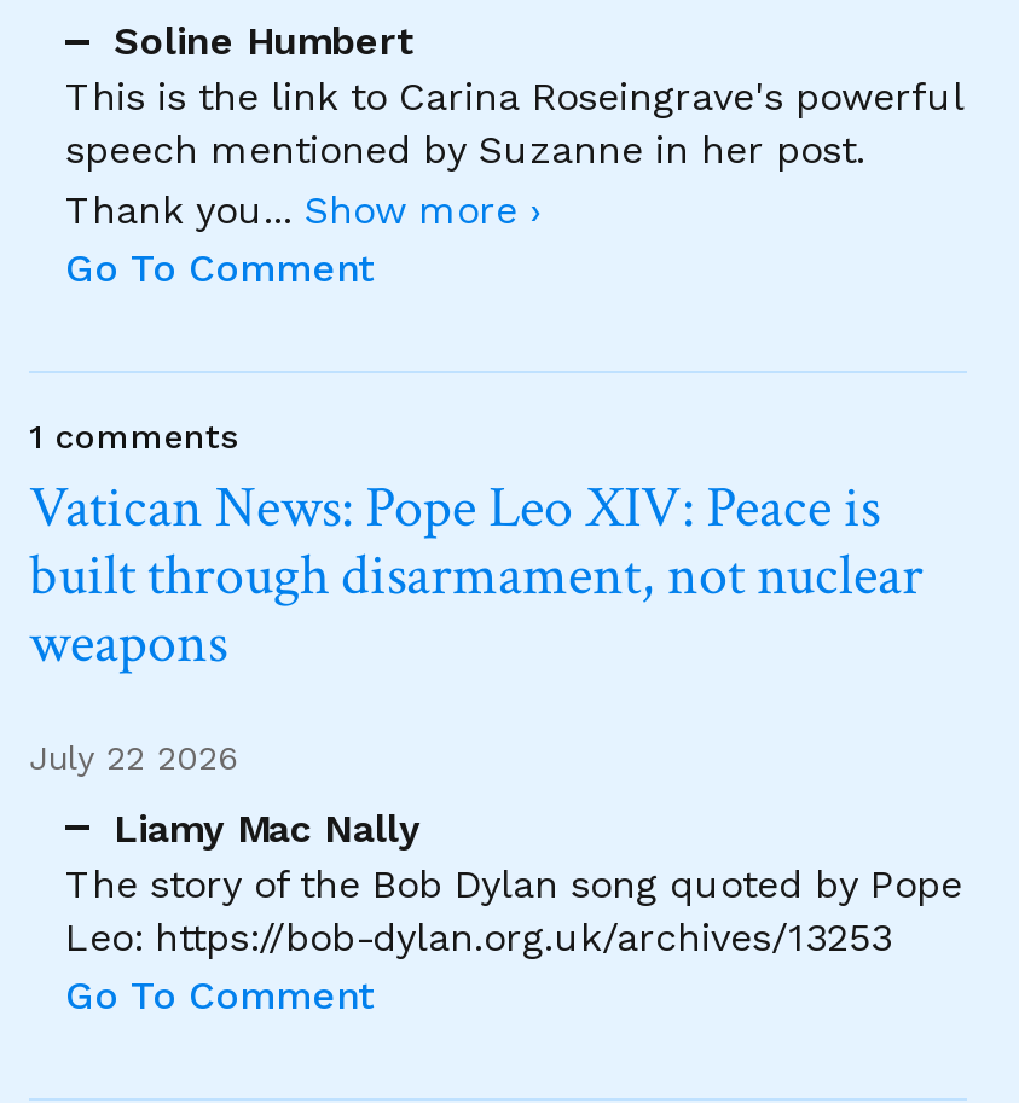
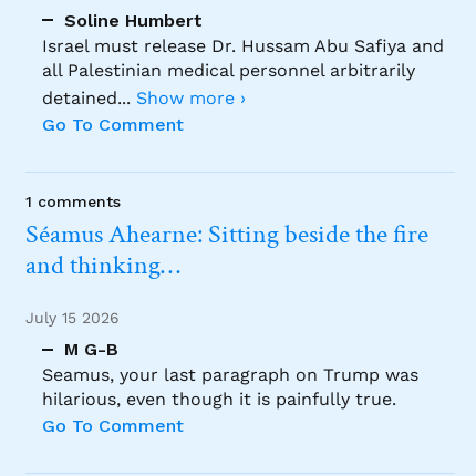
- This is the link to Carina Roseingrave's powerful
- speech mentioned by Suzanne in her post.
- Thank you... Show more ›
+ Israel must release Dr. Hussam Abu Safiya and
+ all Palestinian medical personnel arbitrarily
+ detained... Show more ›

- Vatican News: Pope Leo XIV: Peace is
- built through disarmament, not nuclear
- weapons
+ Séamus Ahearne: Sitting beside the fire
+ and thinking…

- July 22 2026
+ July 15 2026

- Liamy Mac Nally
- The story of the Bob Dylan song quoted by Pope
- Leo: https://bob-dylan.org.uk/archives/13253
+ M G-B
+ Seamus, your last paragraph on Trump was
+ hilarious, even though it is painfully true.
